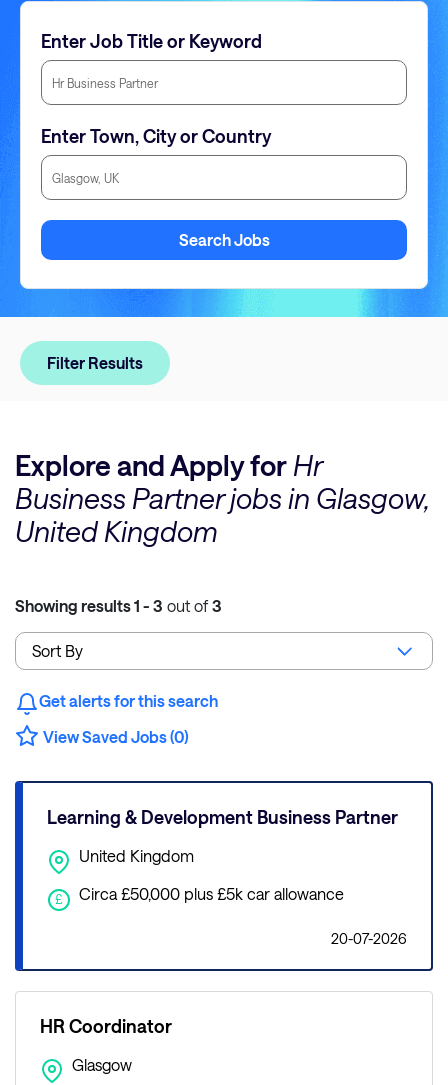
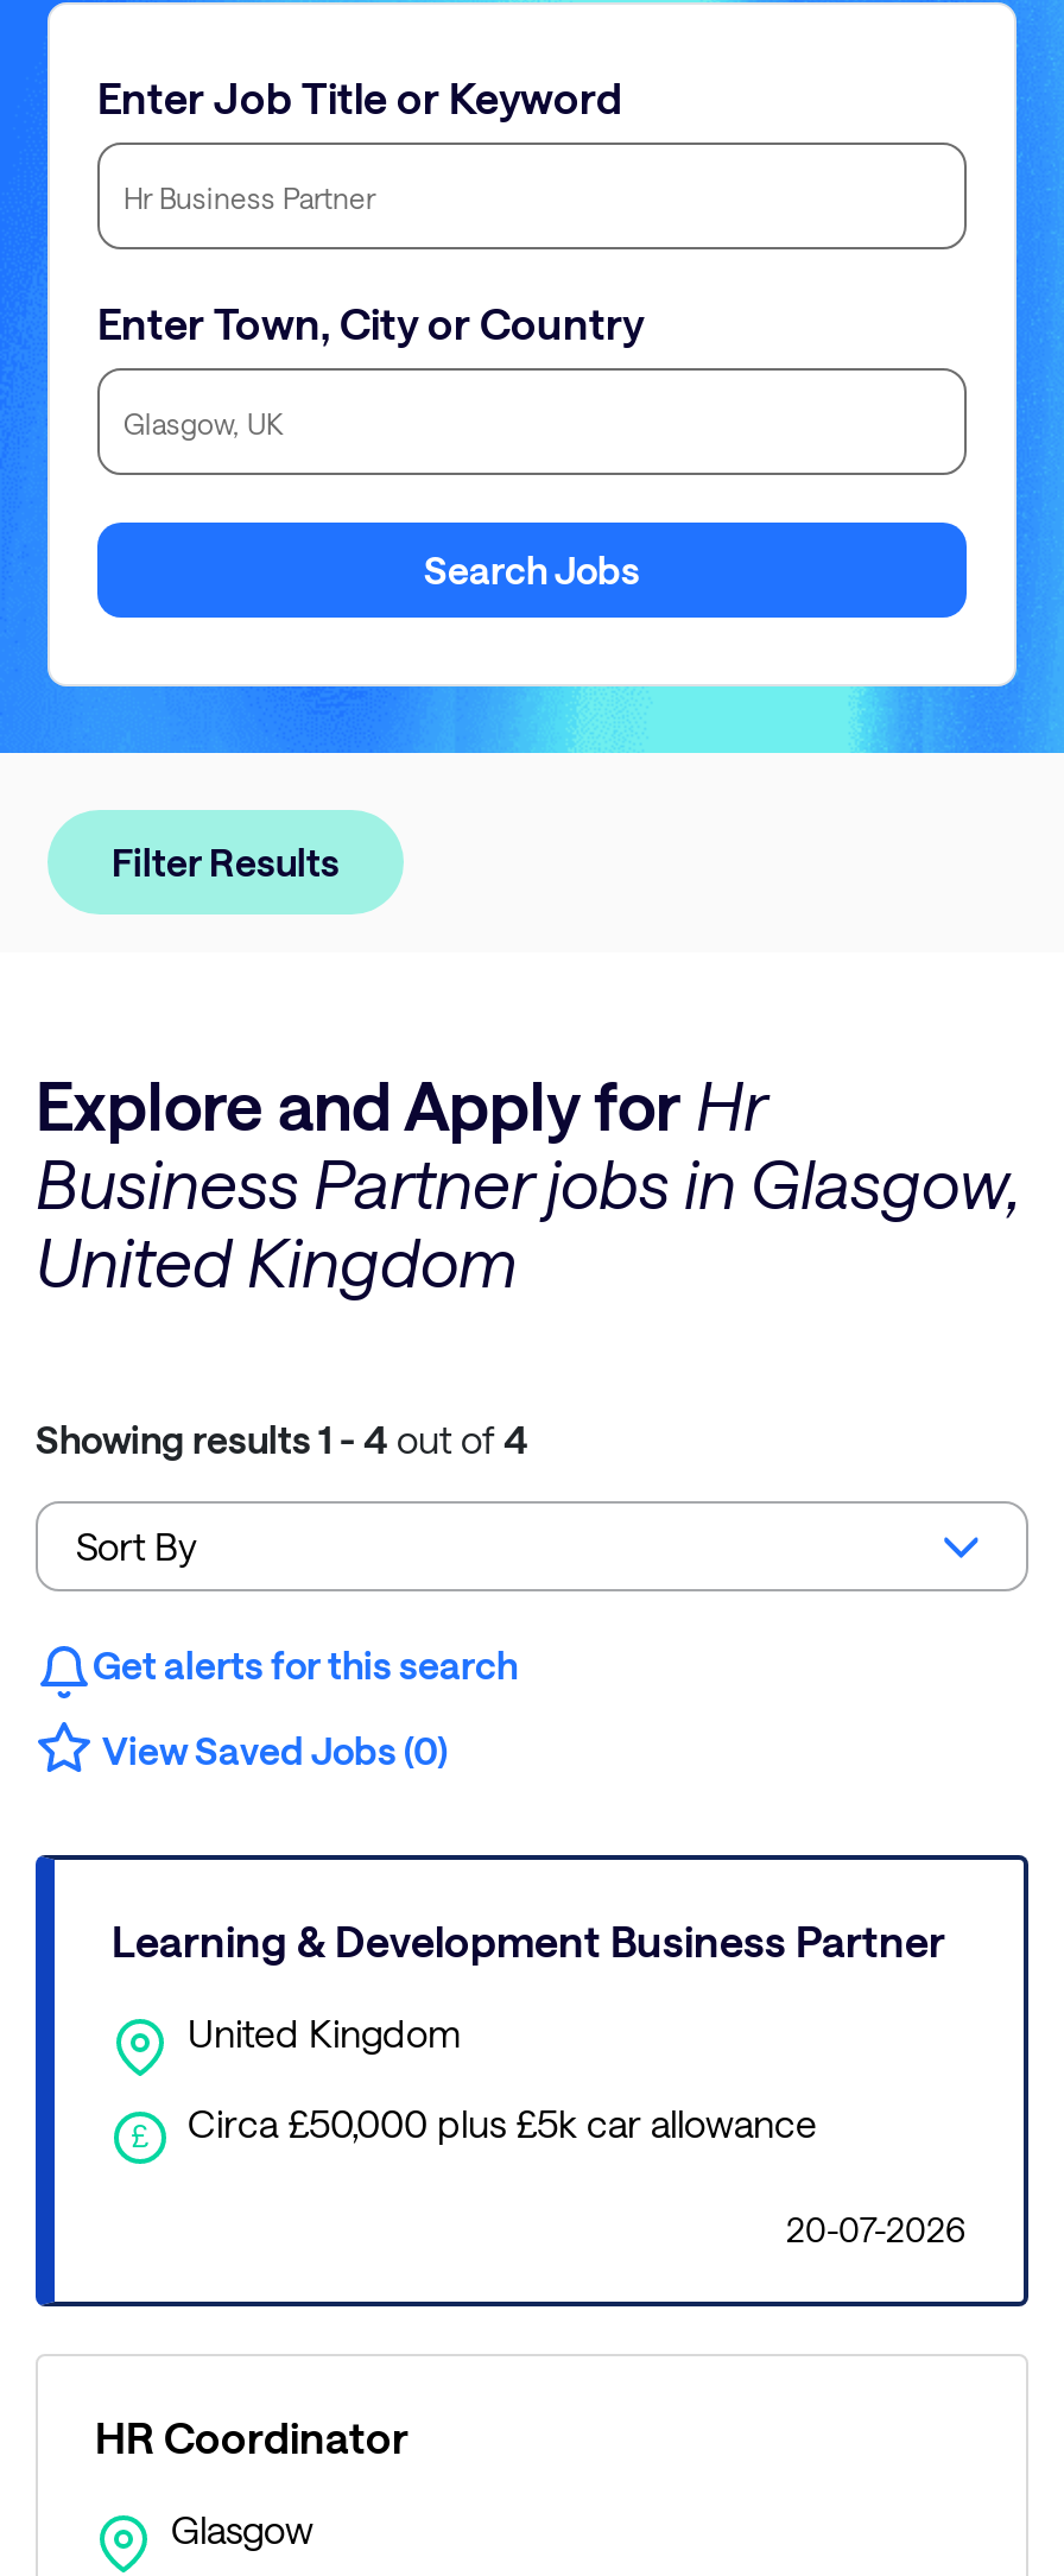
- Showing results 1 - 3 out of 3
+ Showing results 1 - 4 out of 4
